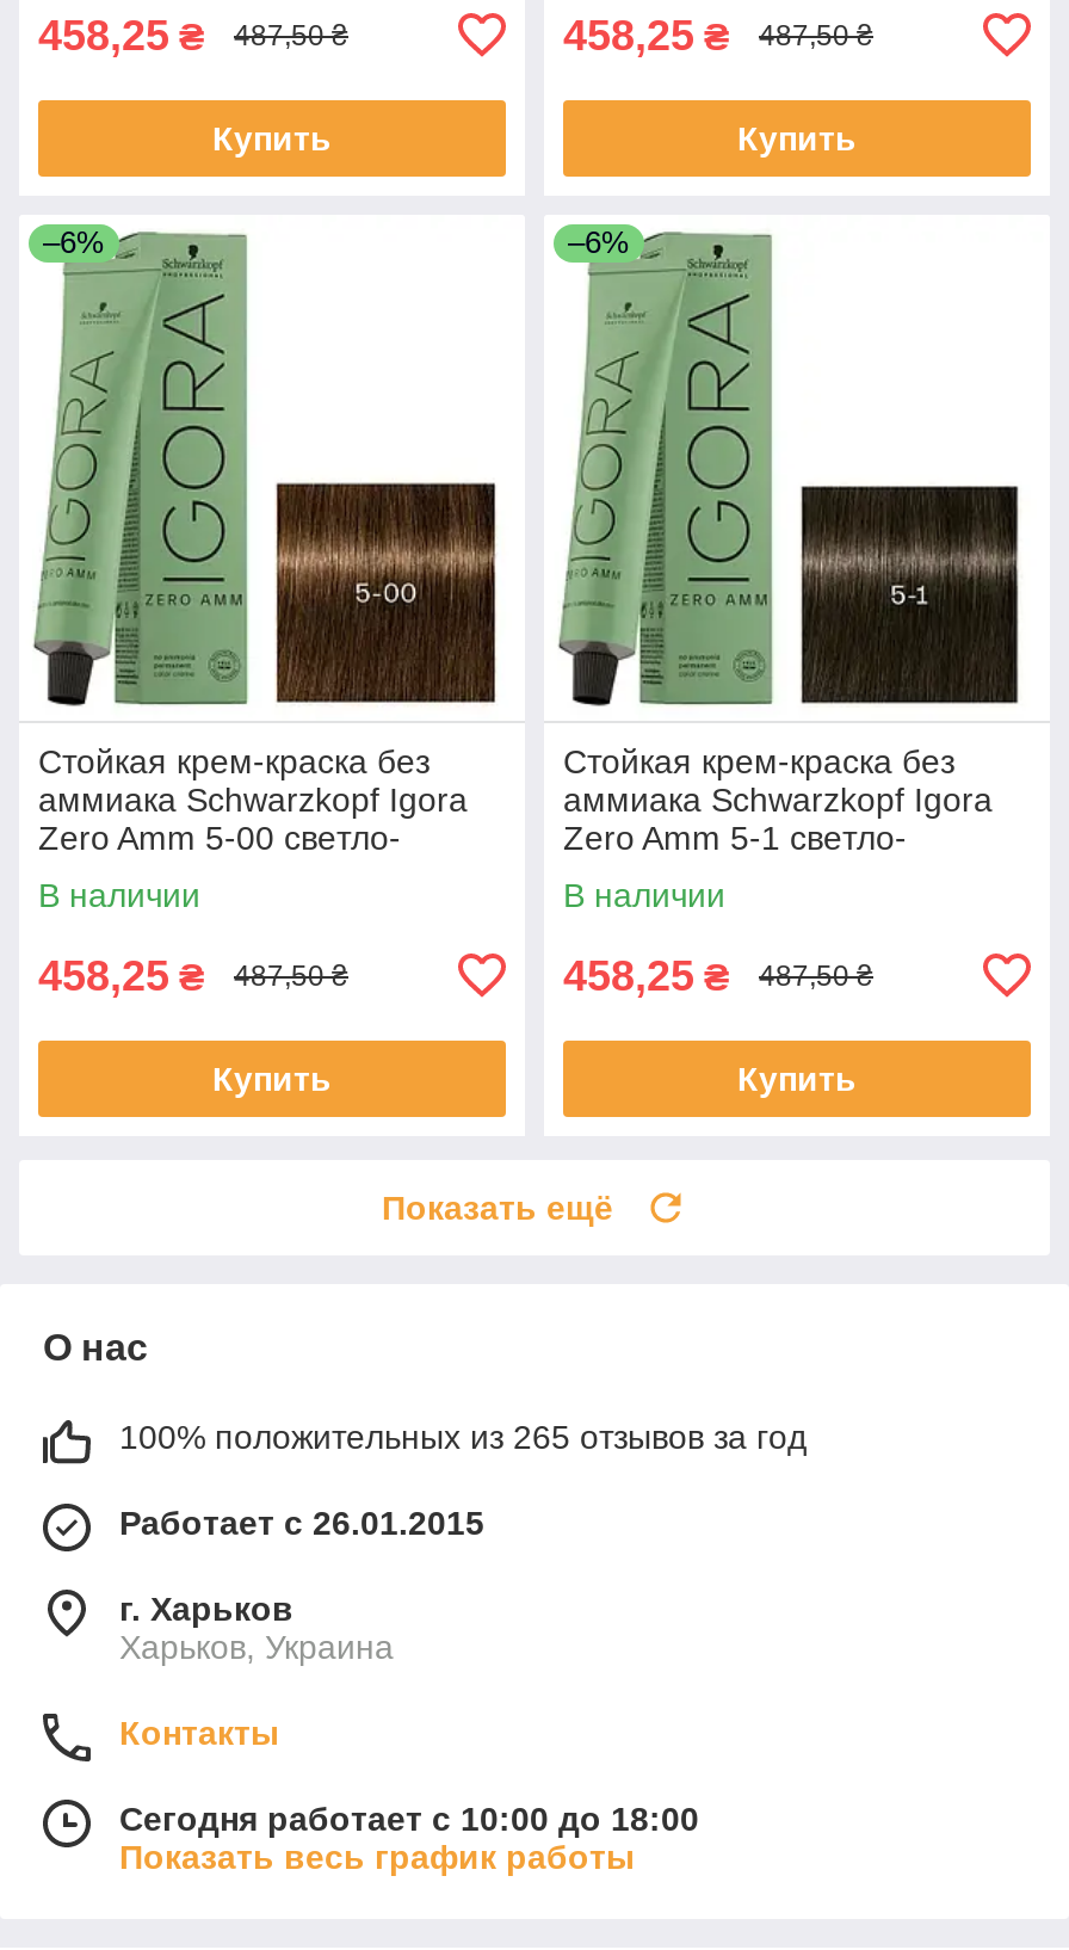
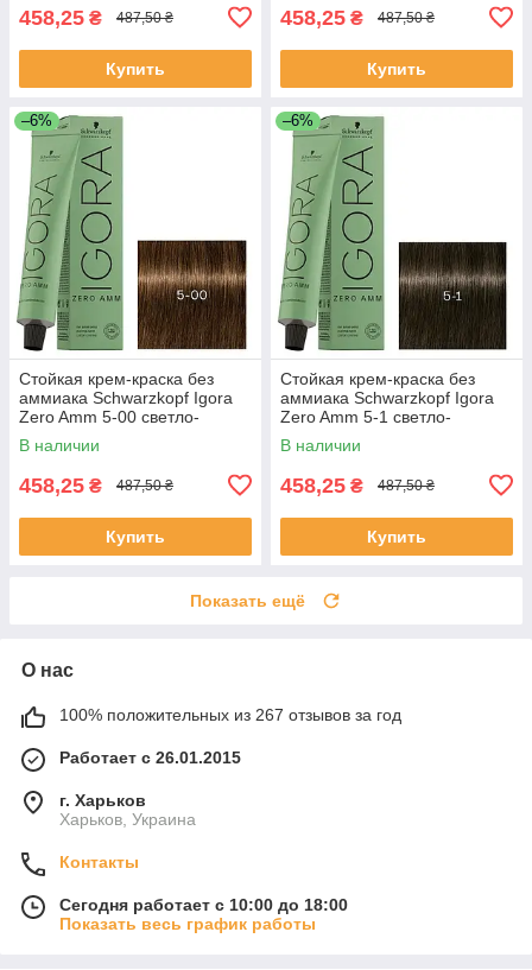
- 100% положительных из 265 отзывов за год
+ 100% положительных из 267 отзывов за год
